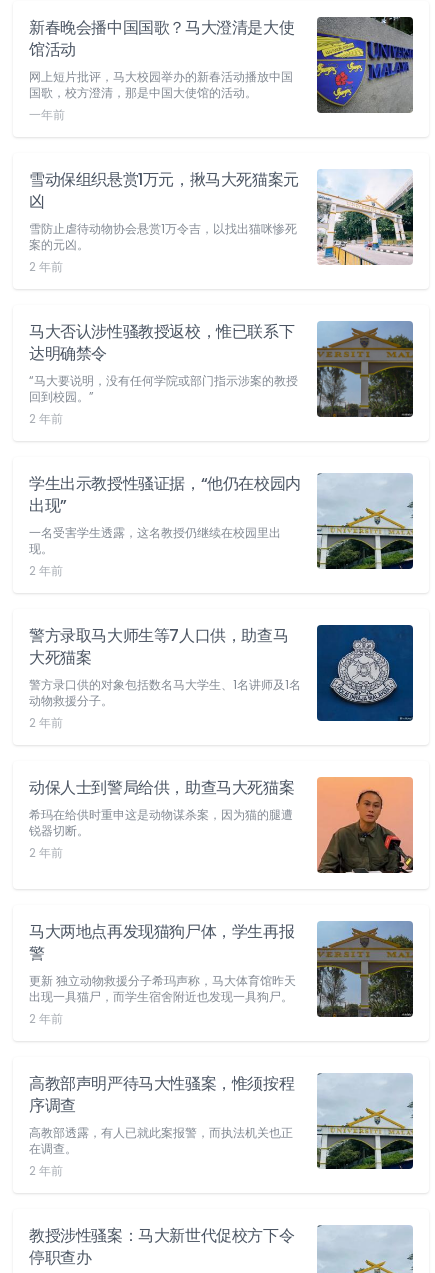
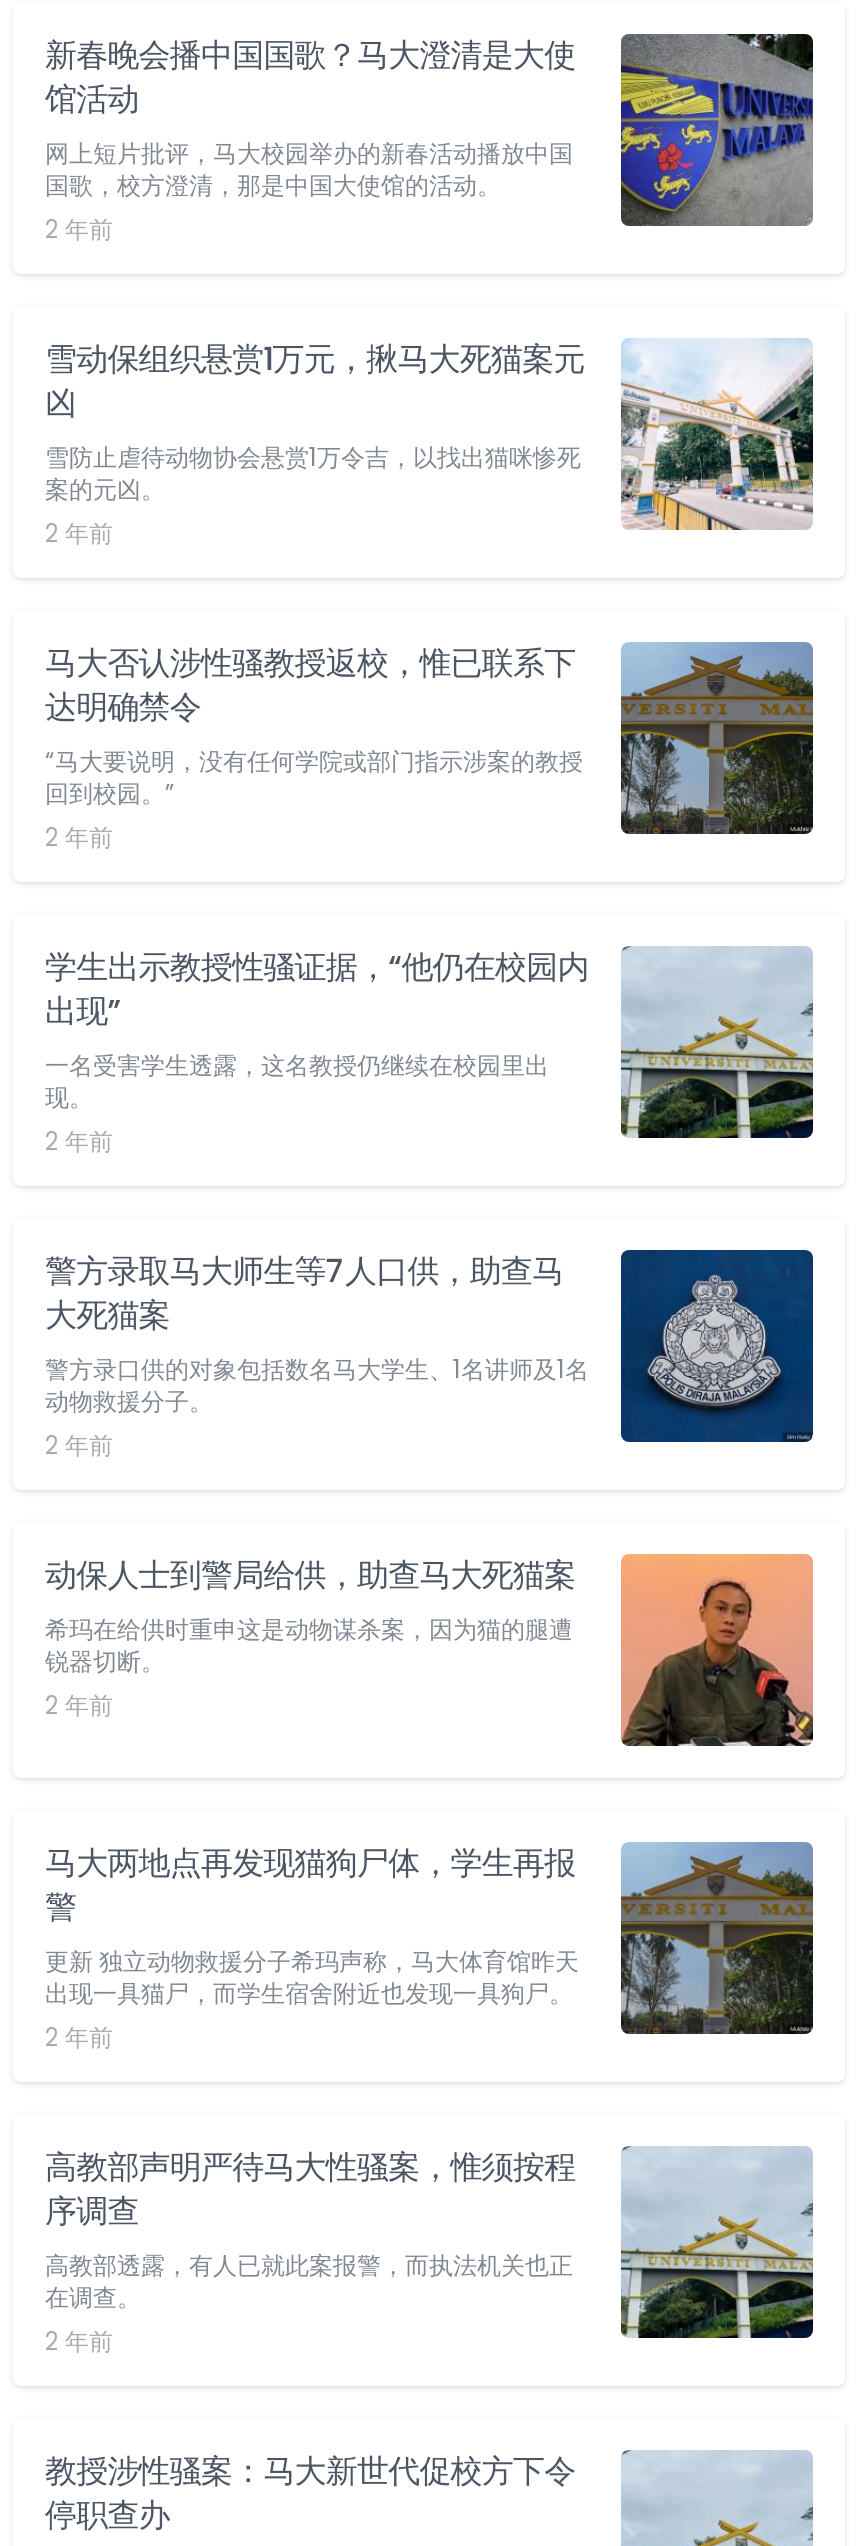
- 一年前
+ 2 年前
